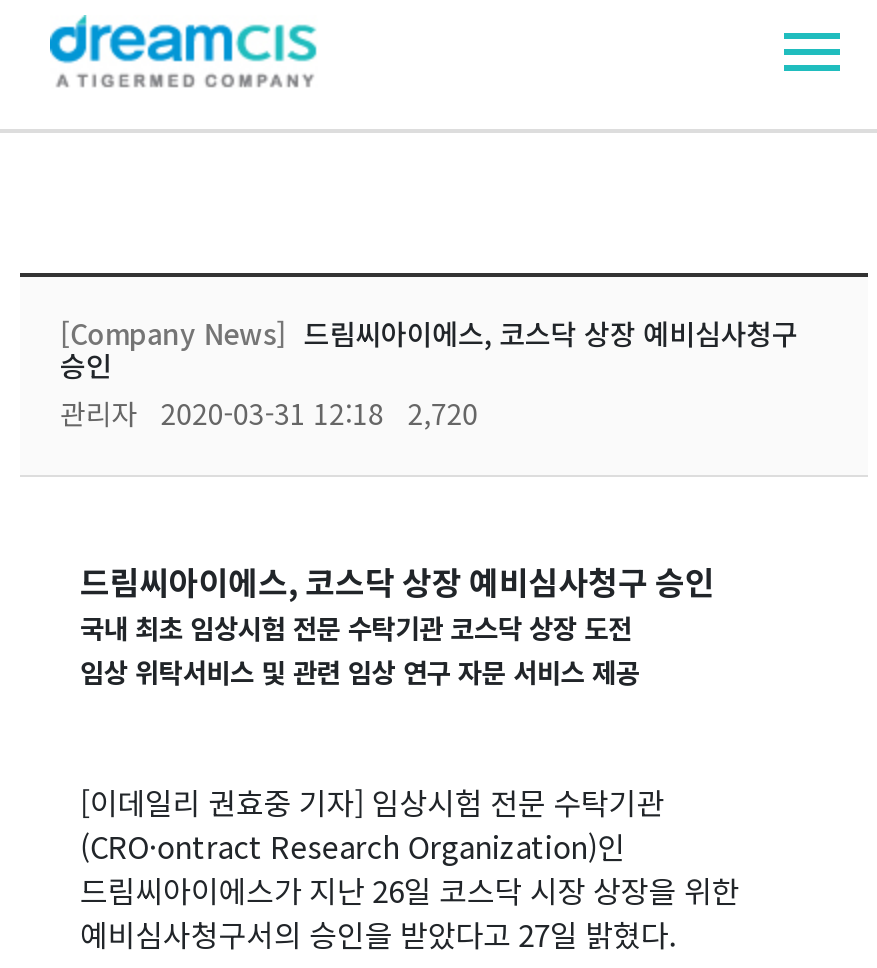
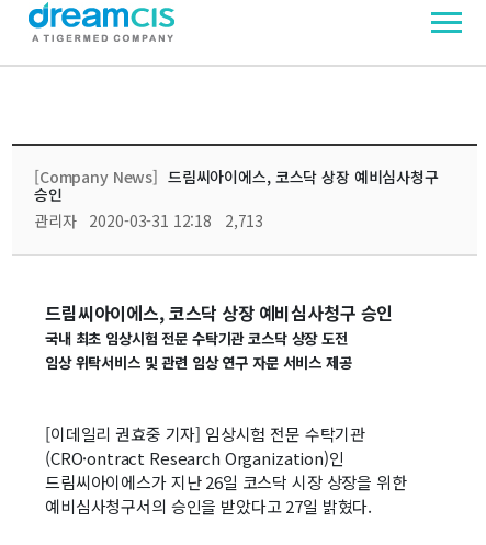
- 관리자 2020-03-31 12:18 2,720
+ 관리자 2020-03-31 12:18 2,713
